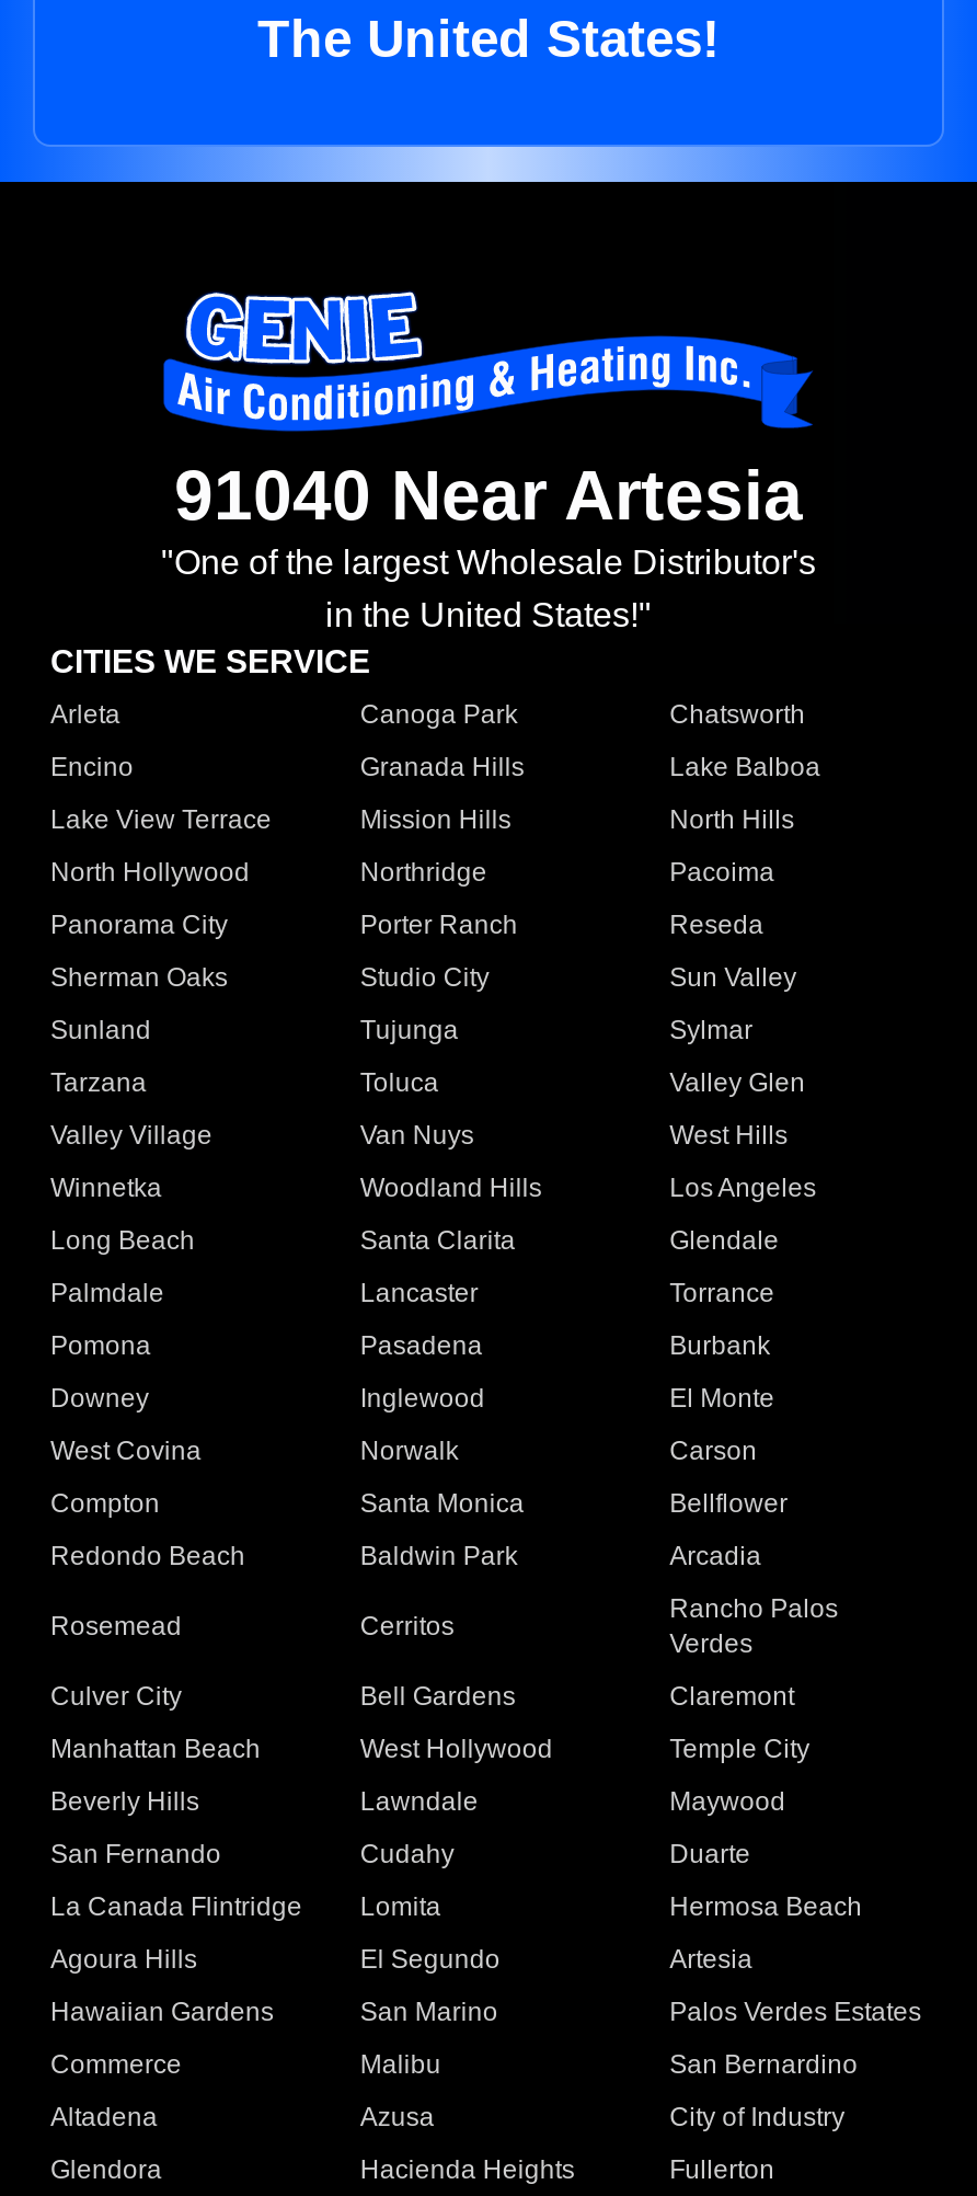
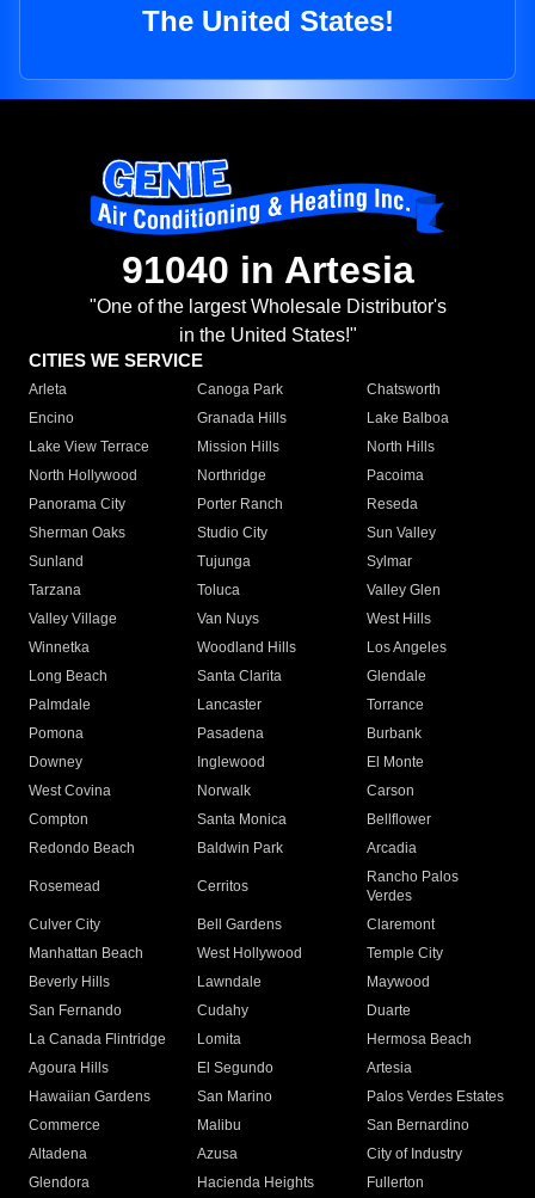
- 91040 Near Artesia
+ 91040 in Artesia
